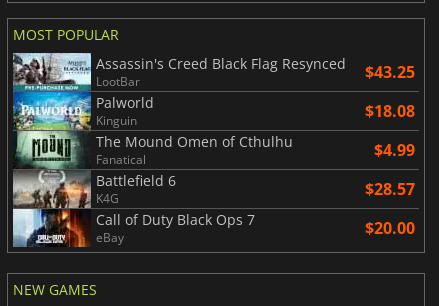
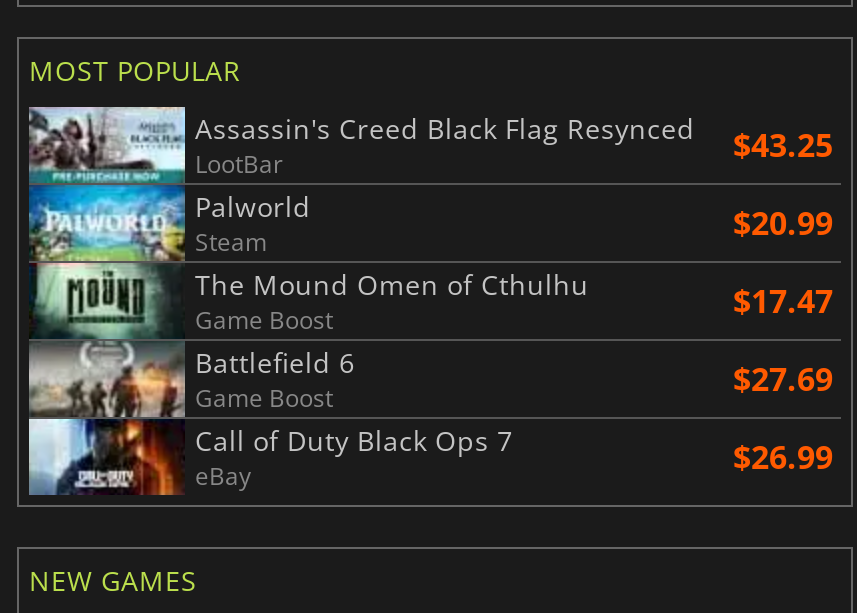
- Kinguin
- $18.08
+ Steam
+ $20.99

- Fanatical
- $4.99
+ Game Boost
+ $17.47

- K4G
- $28.57
+ Game Boost
+ $27.69

- $20.00
+ $26.99
